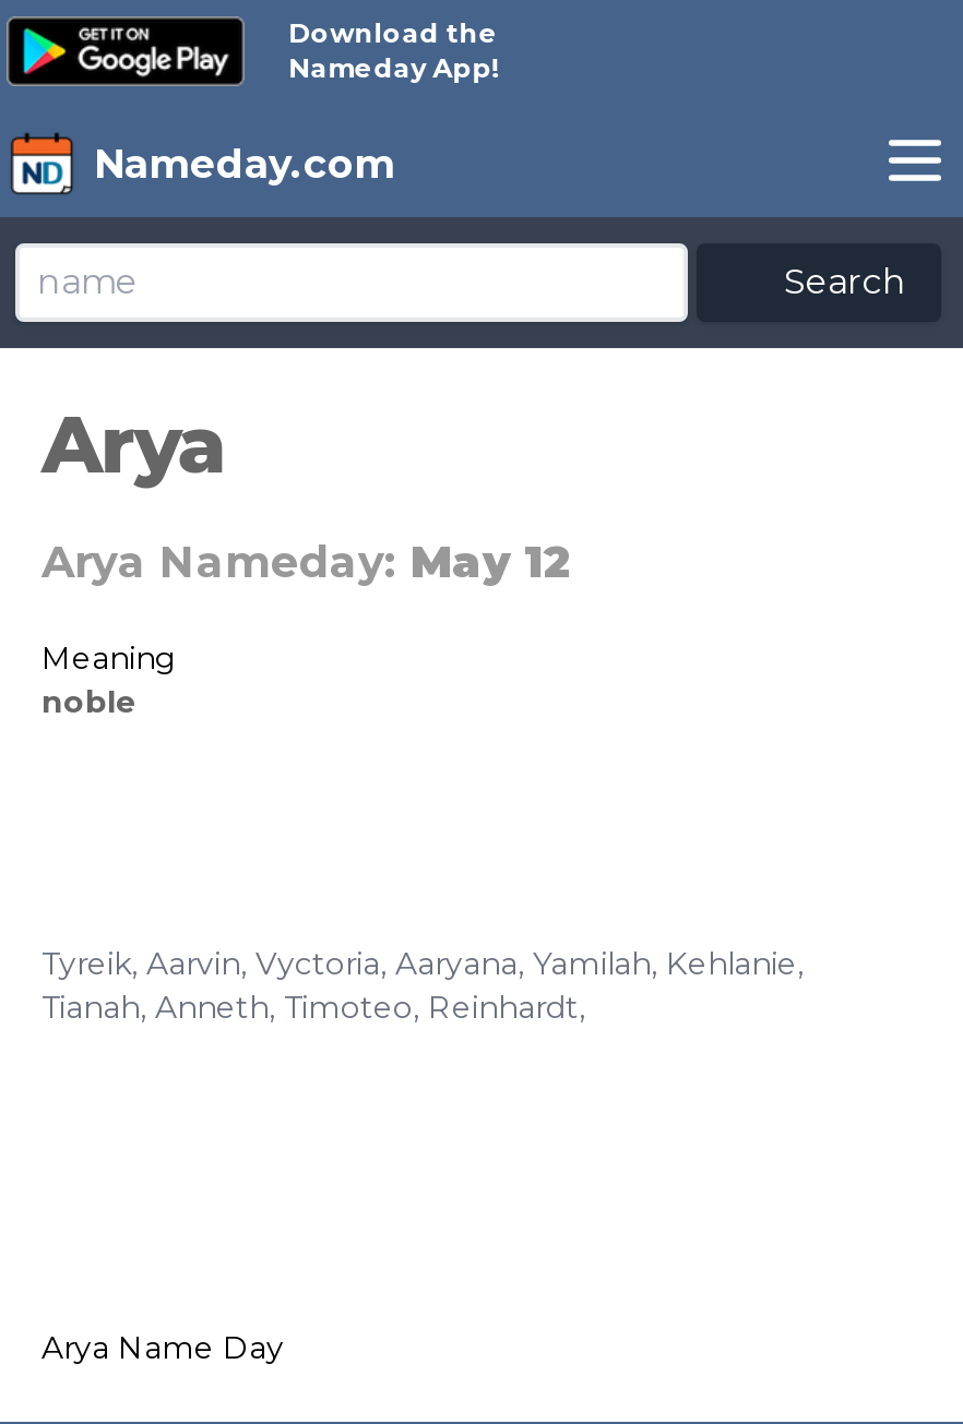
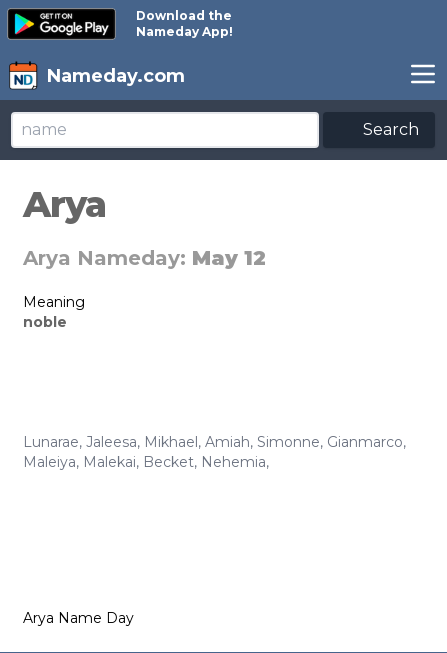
- Tyreik, Aarvin, Vyctoria, Aaryana, Yamilah, Kehlanie,
- Tianah, Anneth, Timoteo, Reinhardt,
+ Lunarae, Jaleesa, Mikhael, Amiah, Simonne, Gianmarco,
+ Maleiya, Malekai, Becket, Nehemia,
